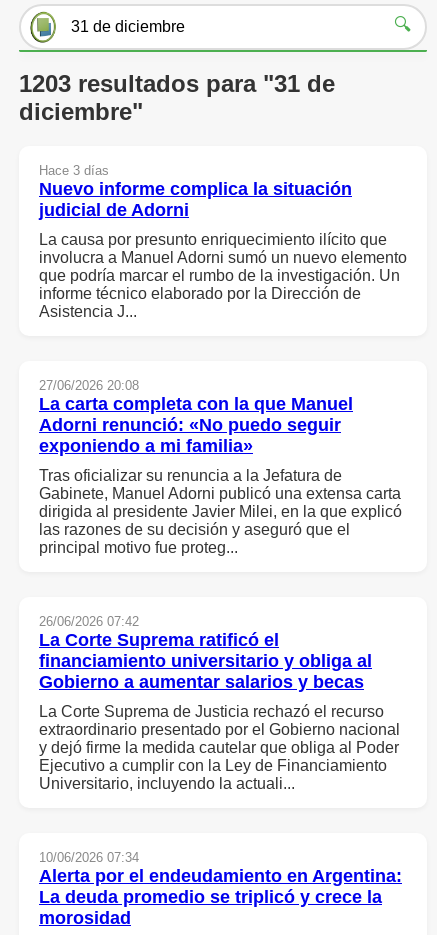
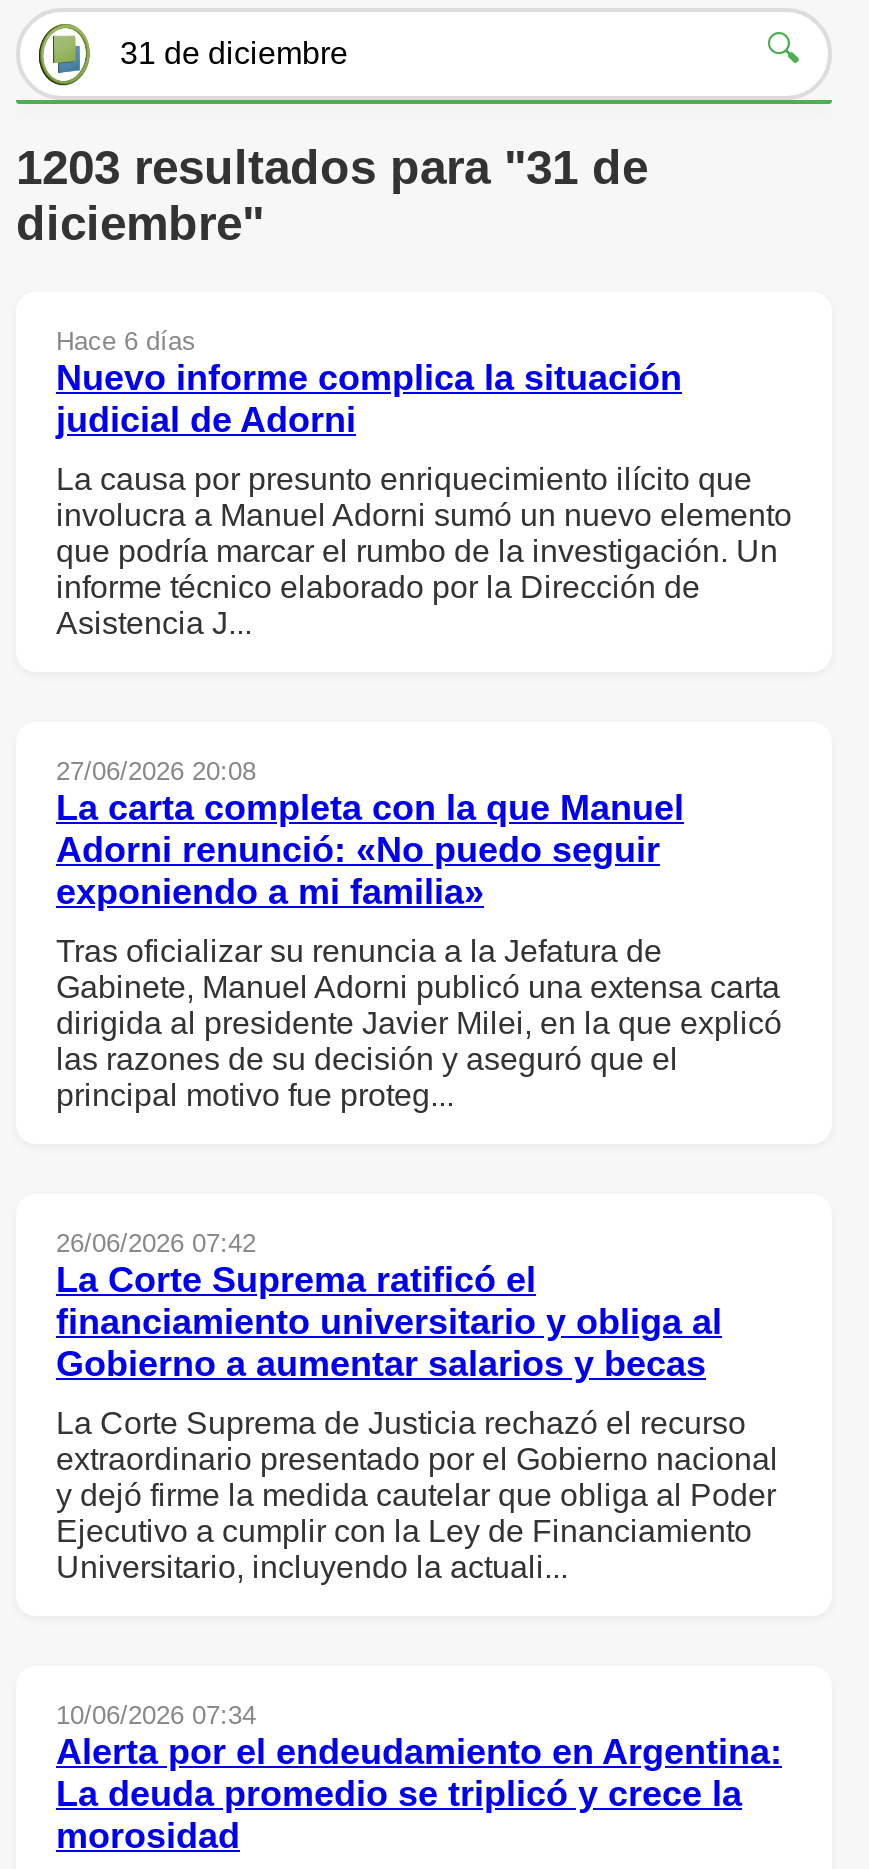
- Hace 3 días
+ Hace 6 días
